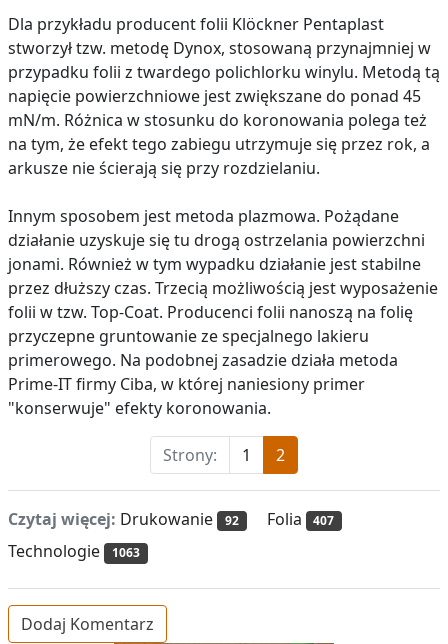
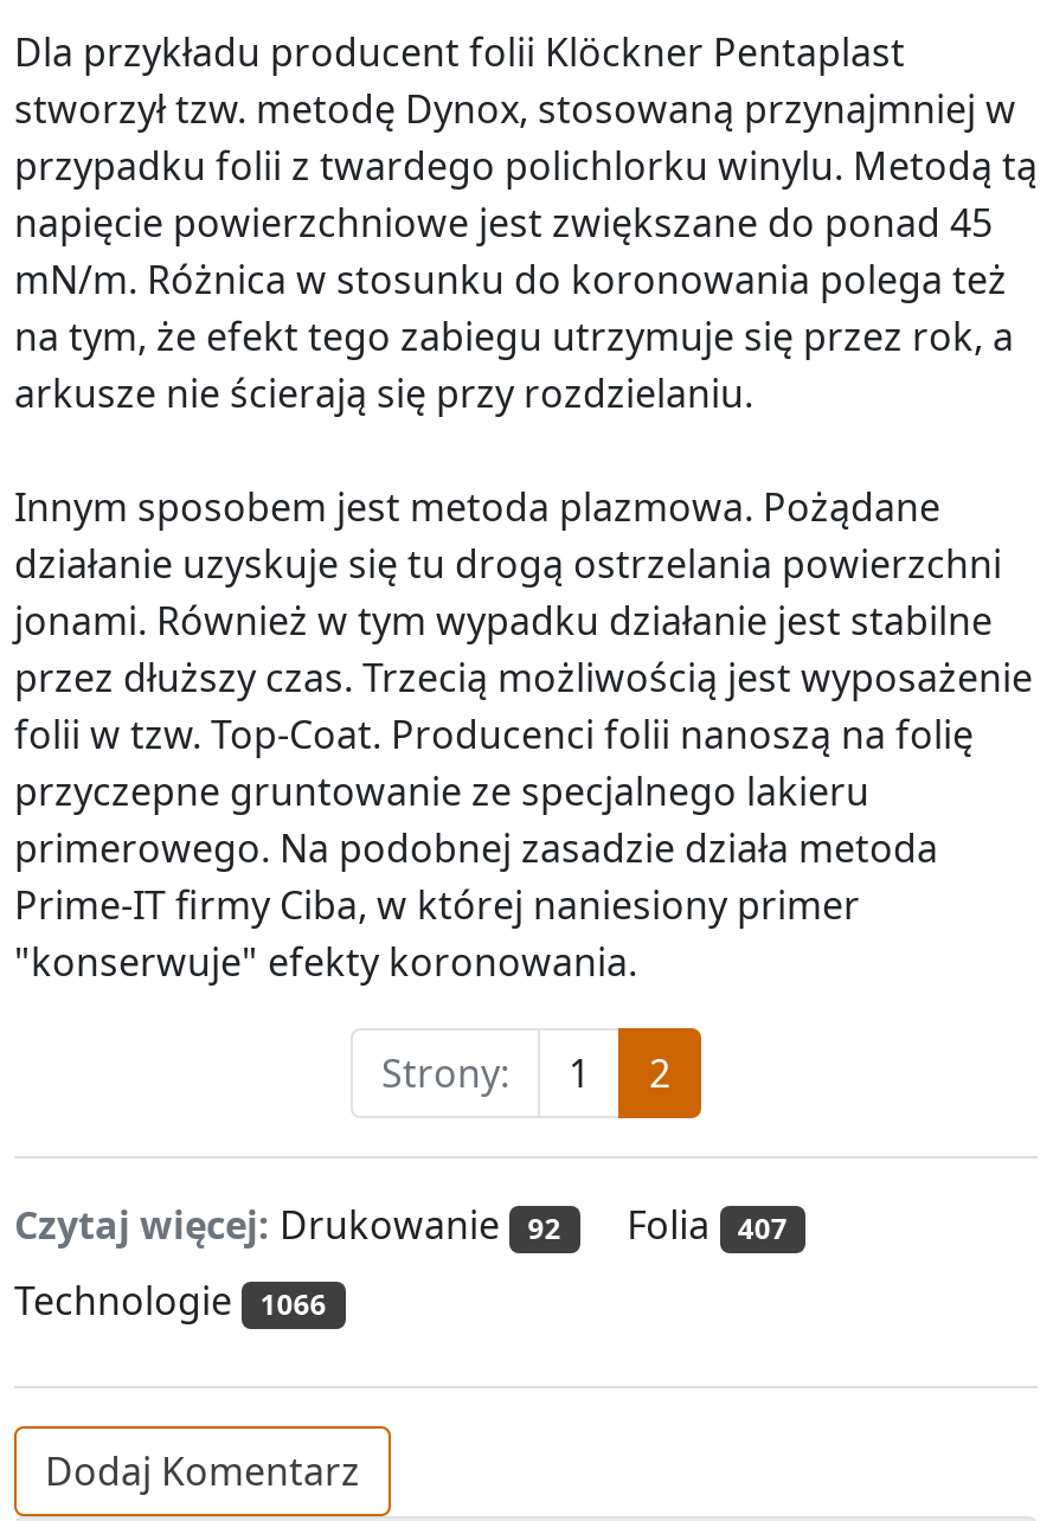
- Technologie 1063
+ Technologie 1066
